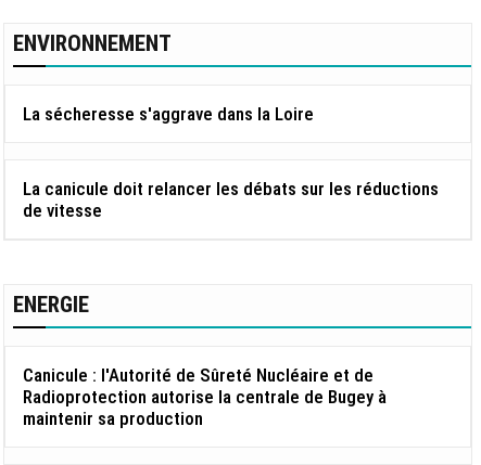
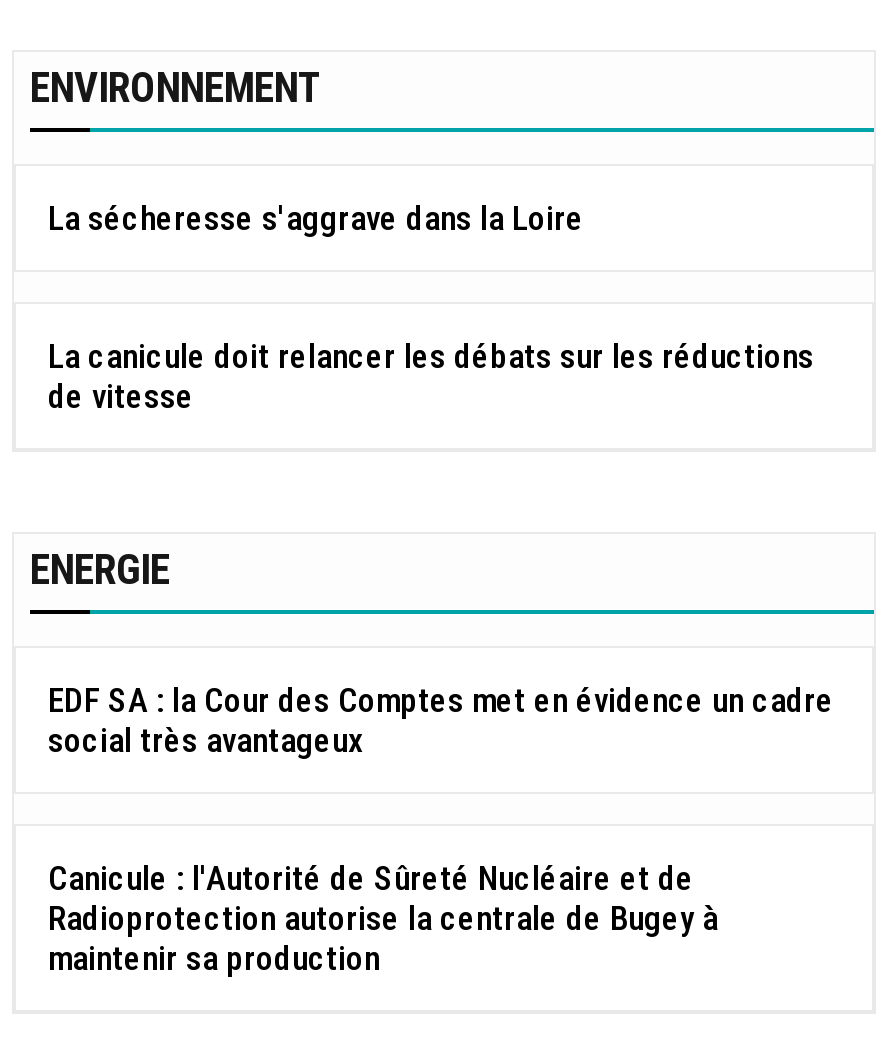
+ EDF SA : la Cour des Comptes met en évidence un cadre
+ social très avantageux
